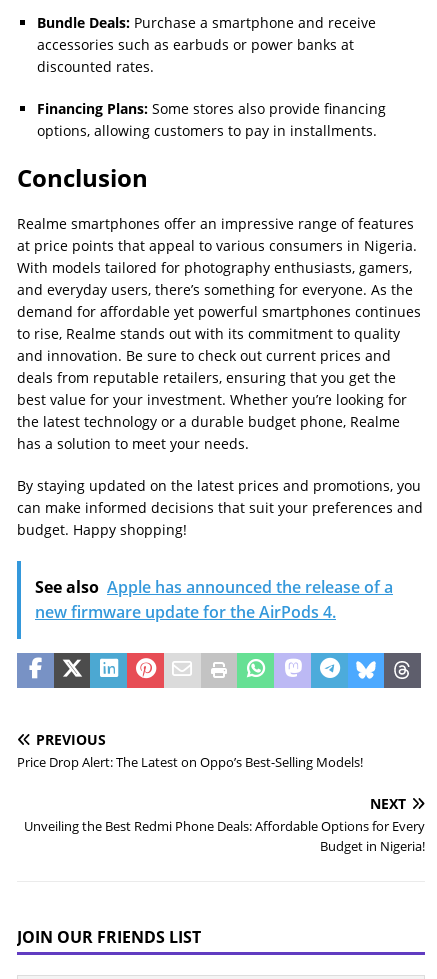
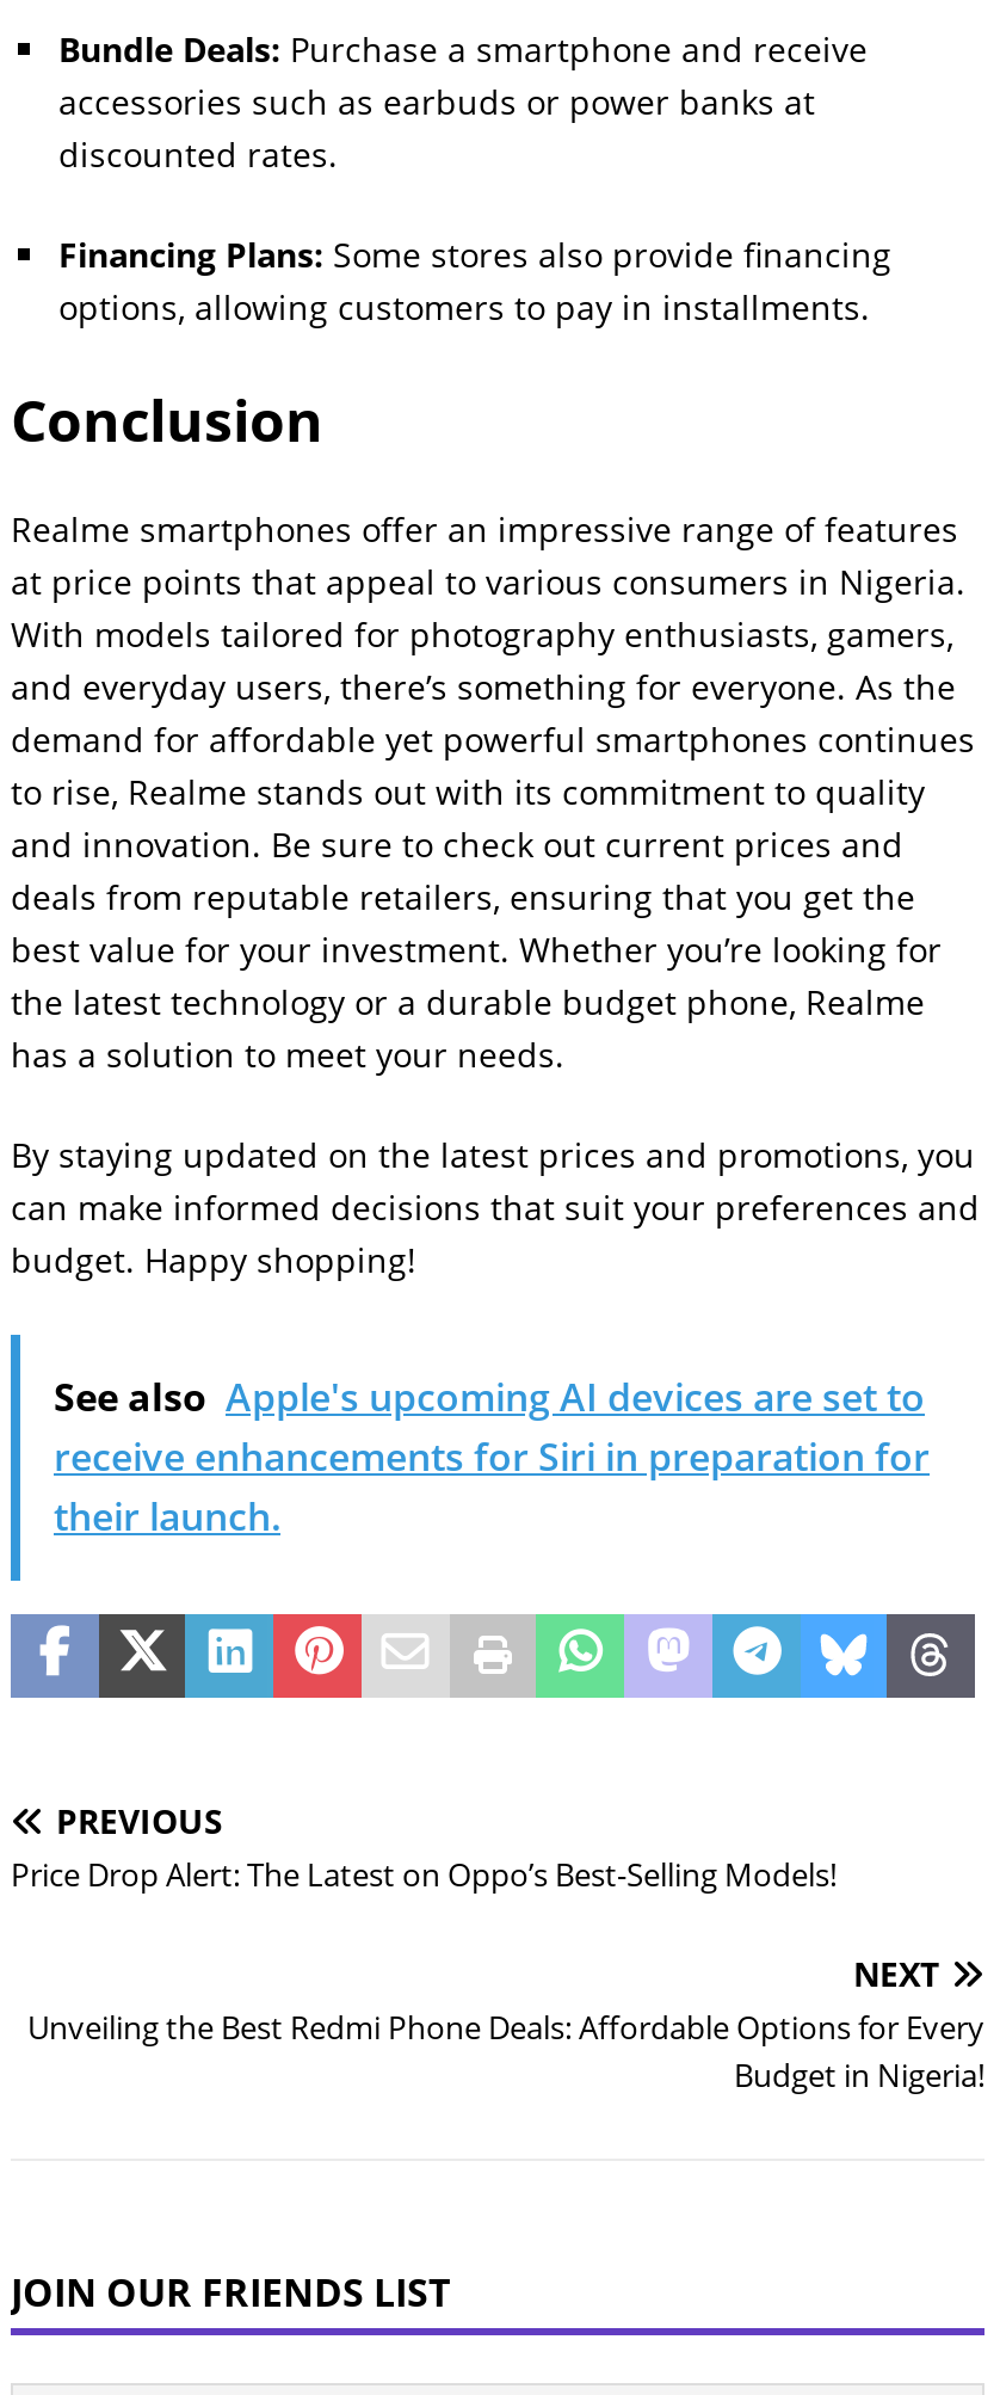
- See also Apple has announced the release of a
- new firmware update for the AirPods 4.
+ See also Apple's upcoming AI devices are set to
+ receive enhancements for Siri in preparation for
+ their launch.
